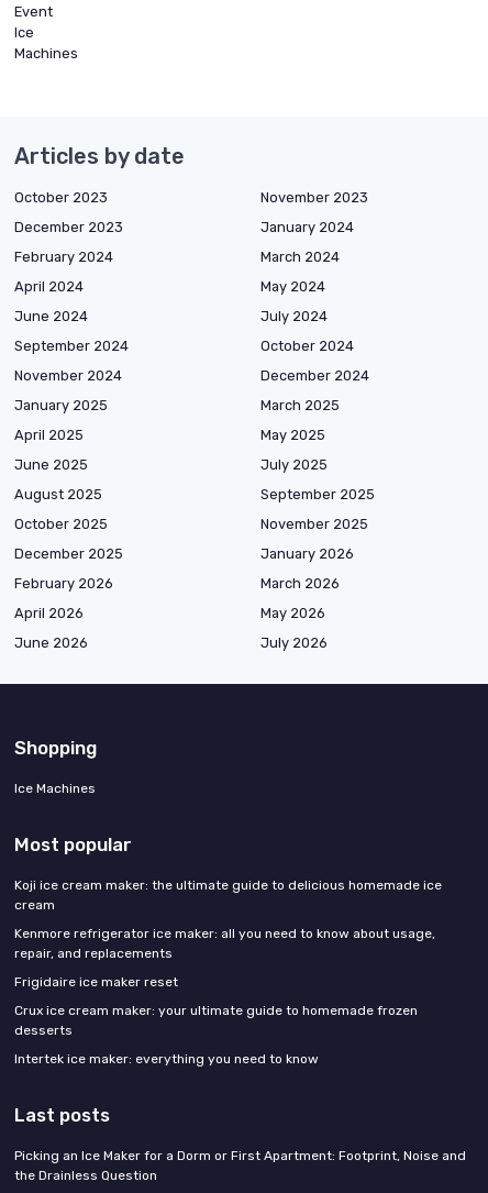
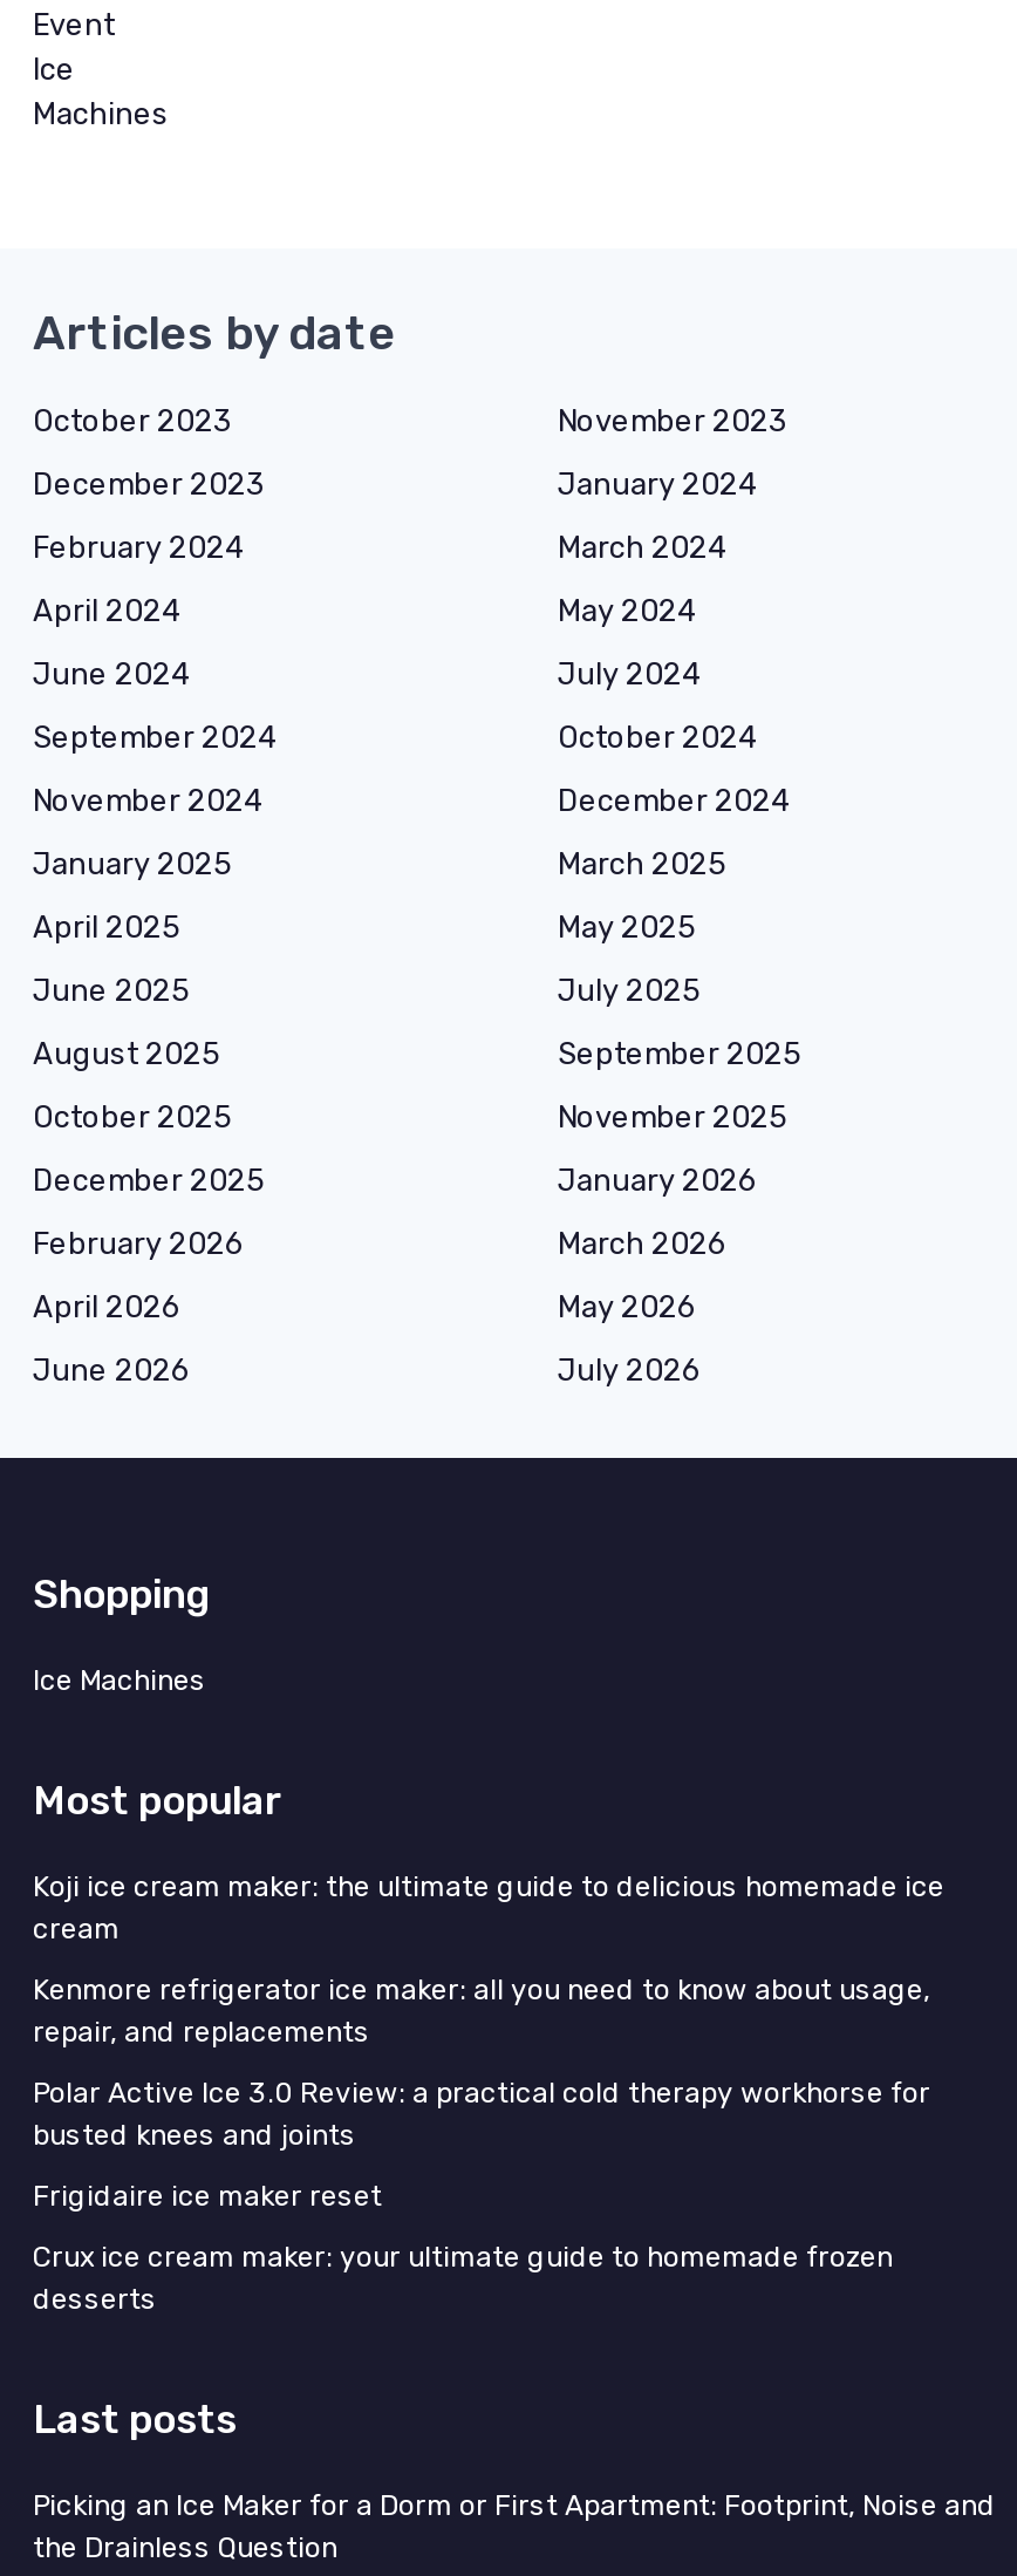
+ Polar Active Ice 3.0 Review: a practical cold therapy workhorse for
+ busted knees and joints

moved down: Frigidaire ice maker reset | Crux ice cream maker: your ultimate guide to homemade frozen | desserts

- Intertek ice maker: everything you need to know
